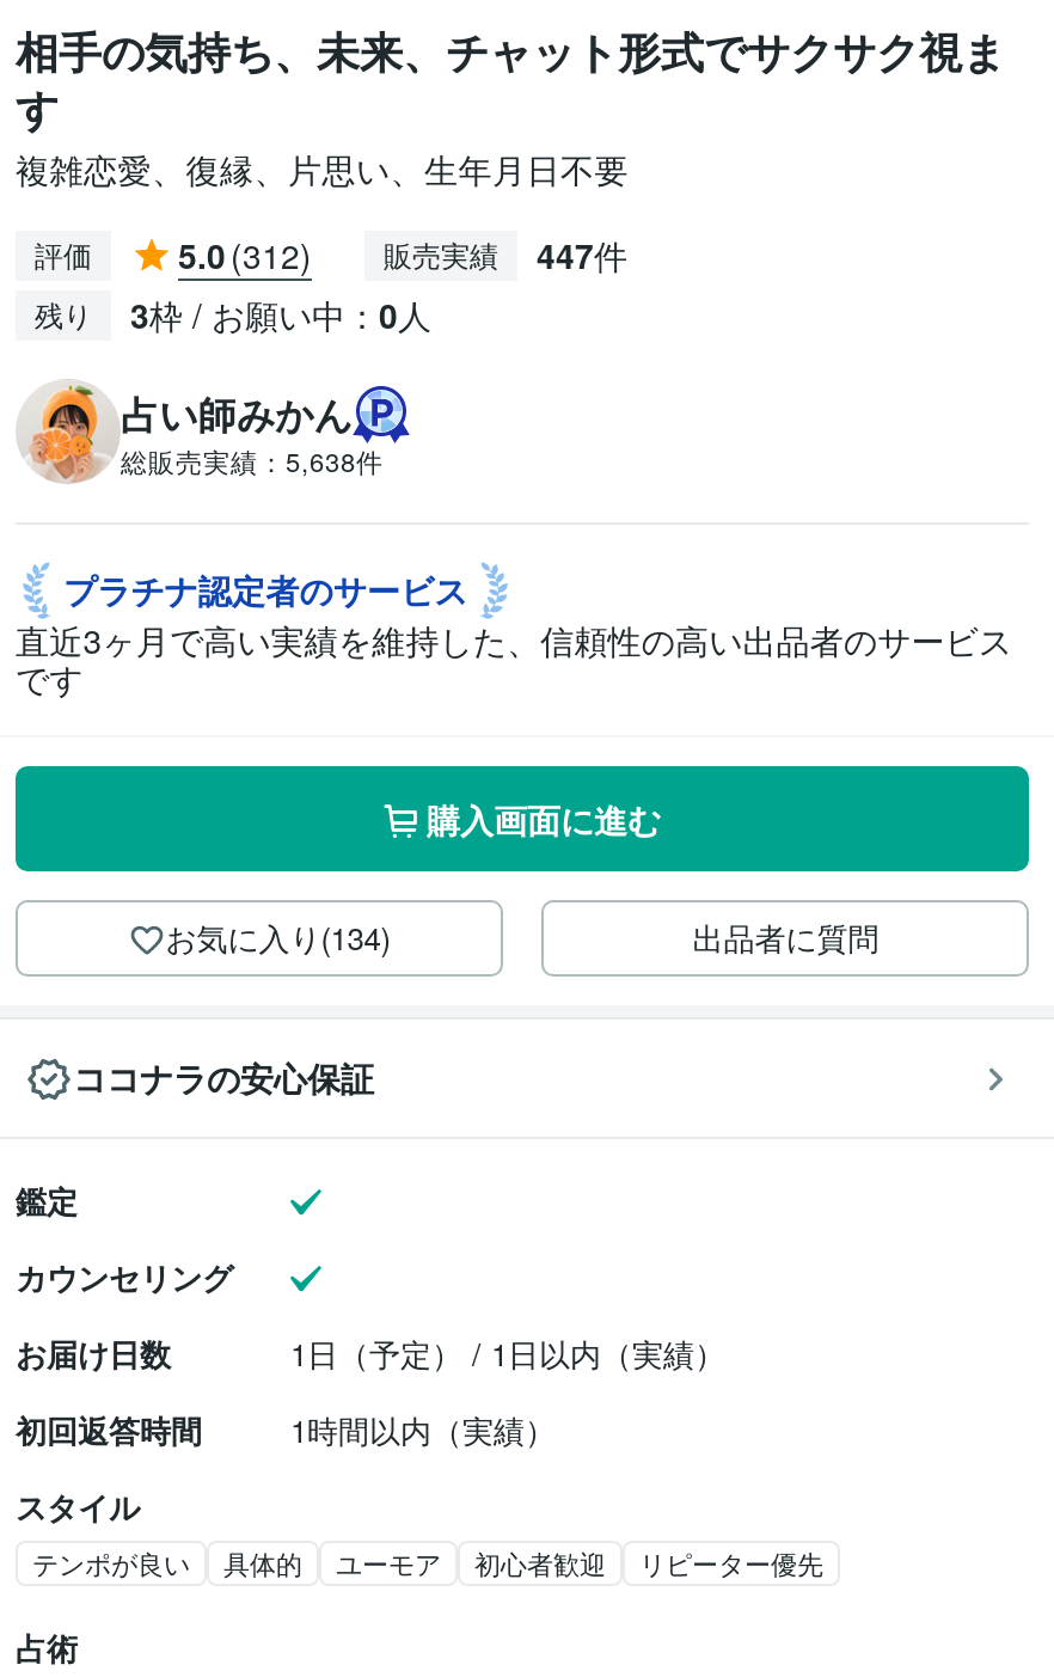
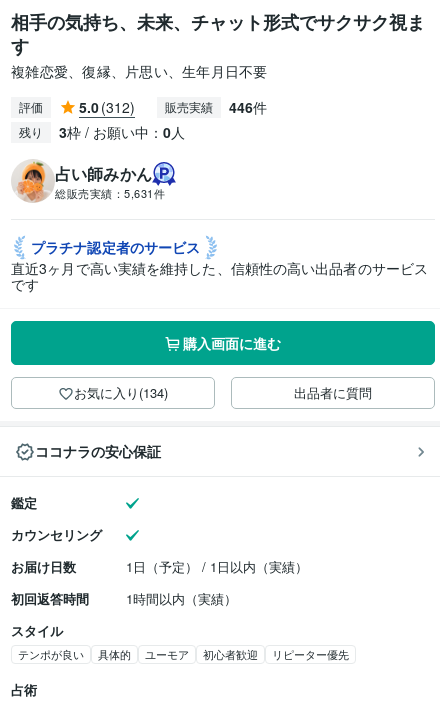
- 5.0 (312) 販売実績 447件
+ 5.0 (312) 販売実績 446件

- 総販売実績：5,638件
+ 総販売実績：5,631件
